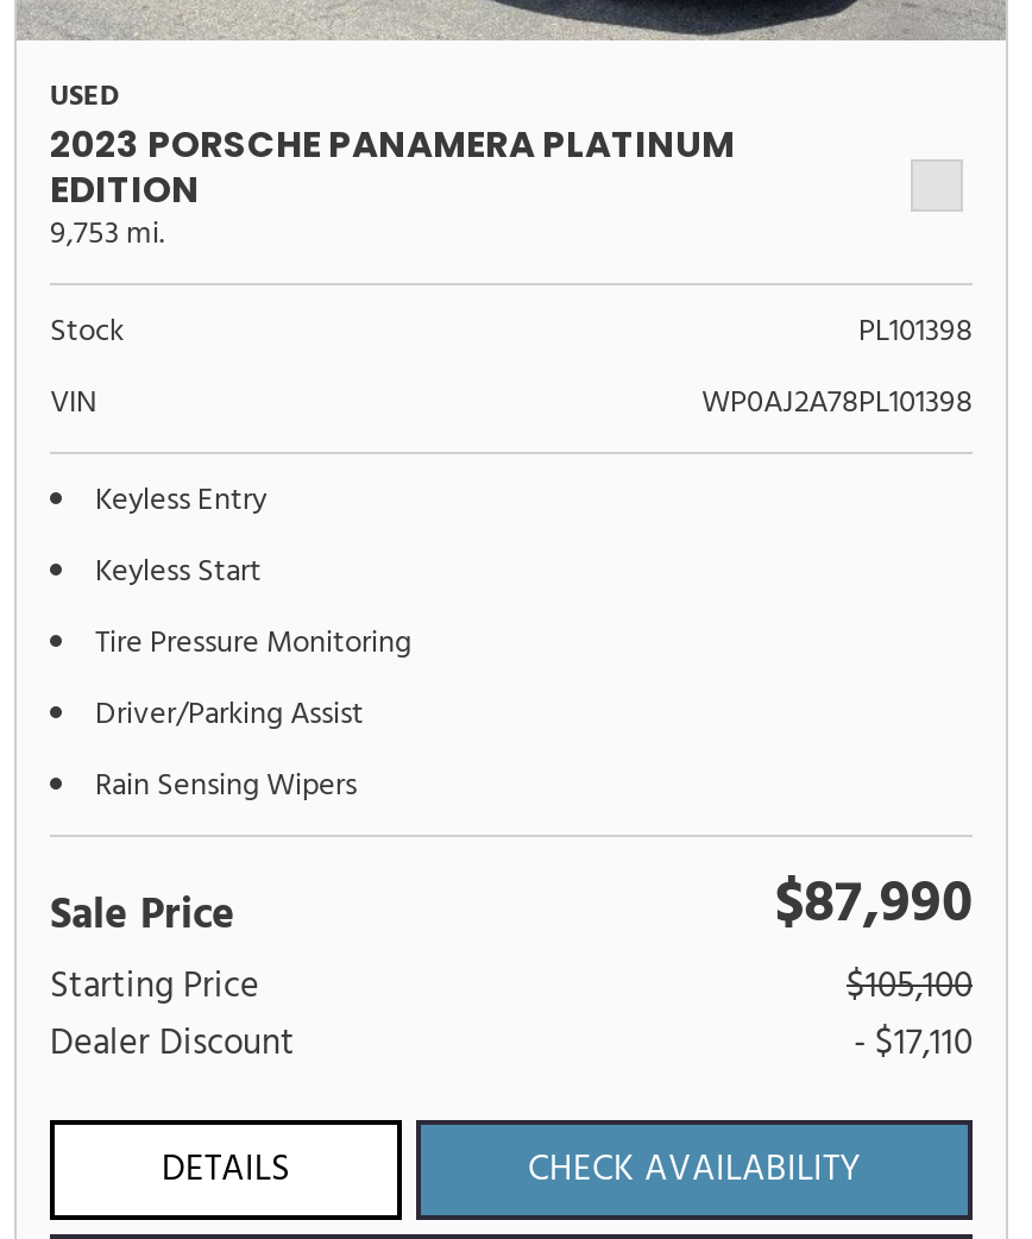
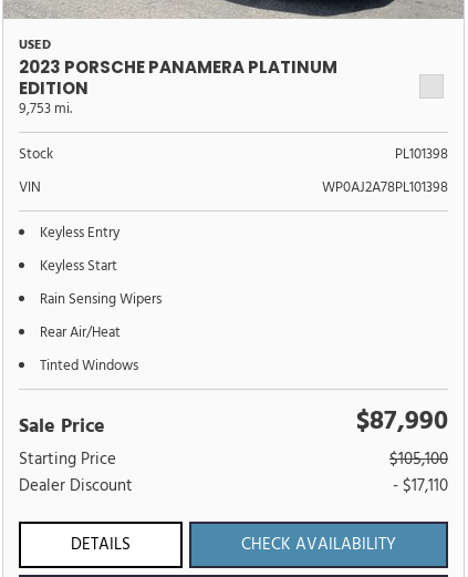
- Tire Pressure Monitoring
- Driver/Parking Assist

moved up: Rain Sensing Wipers

+ Rear Air/Heat
+ Tinted Windows
